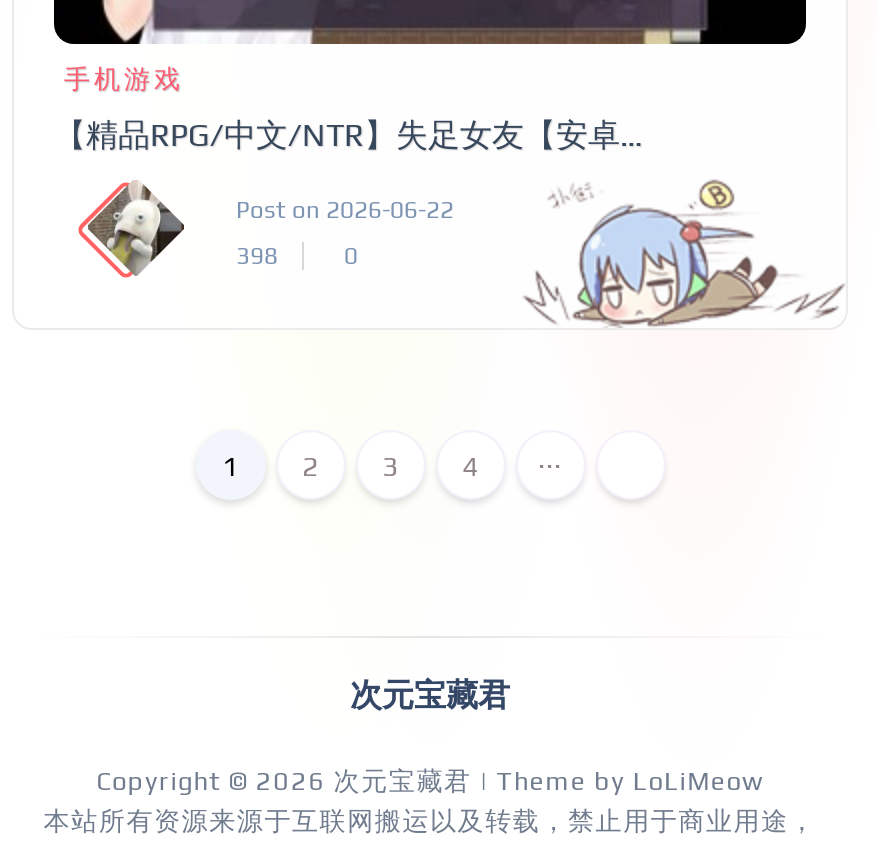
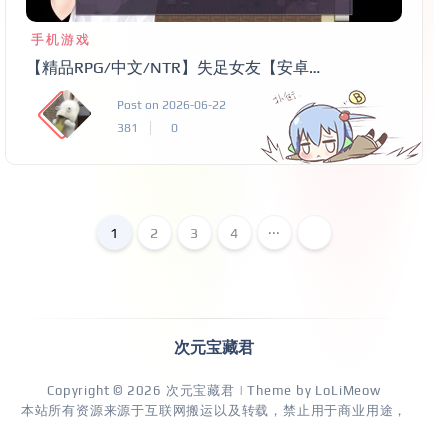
- 398
+ 381
